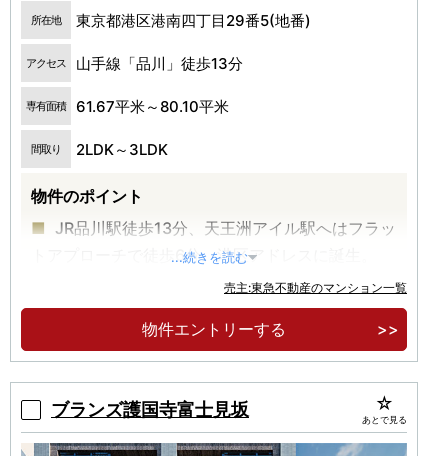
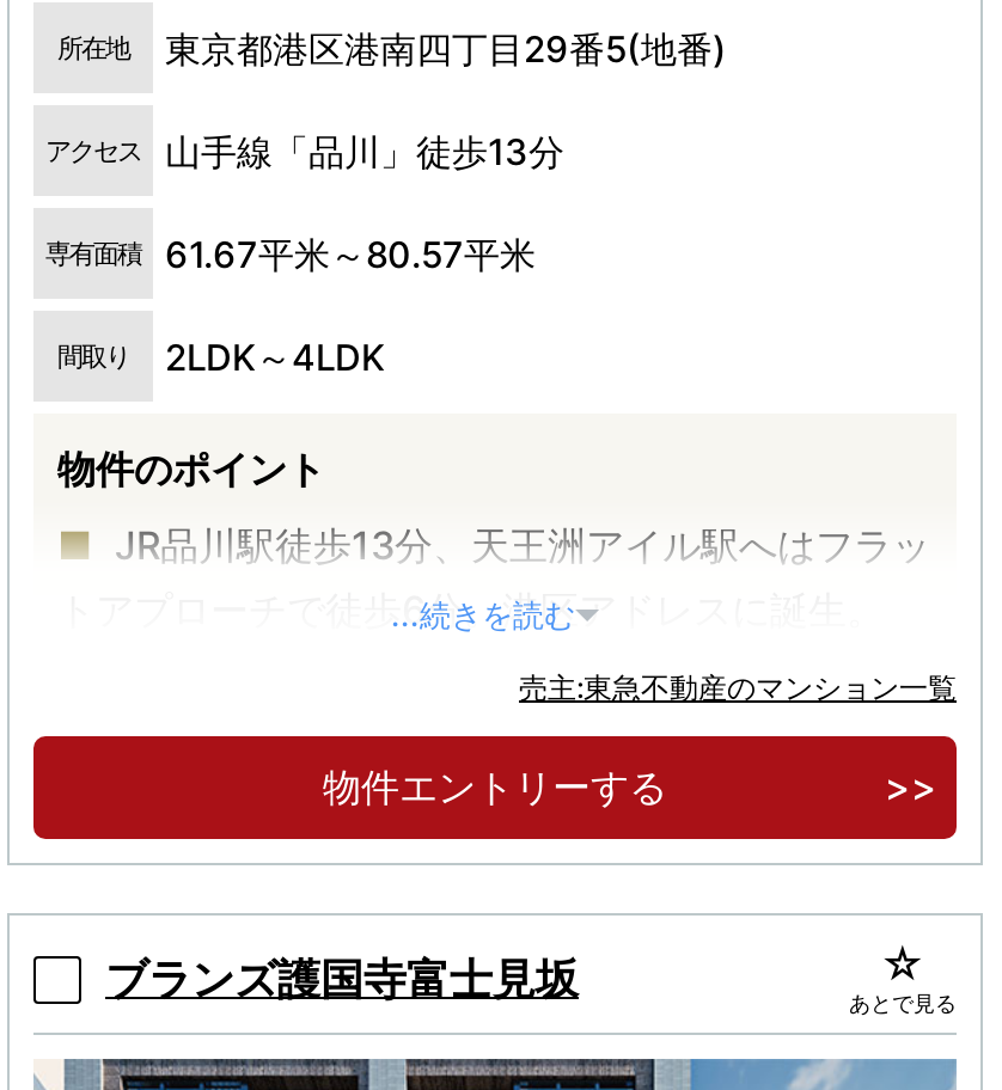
- 専有面積 61.67平米～80.10平米
+ 専有面積 61.67平米～80.57平米

- 間取り 2LDK～3LDK
+ 間取り 2LDK～4LDK
